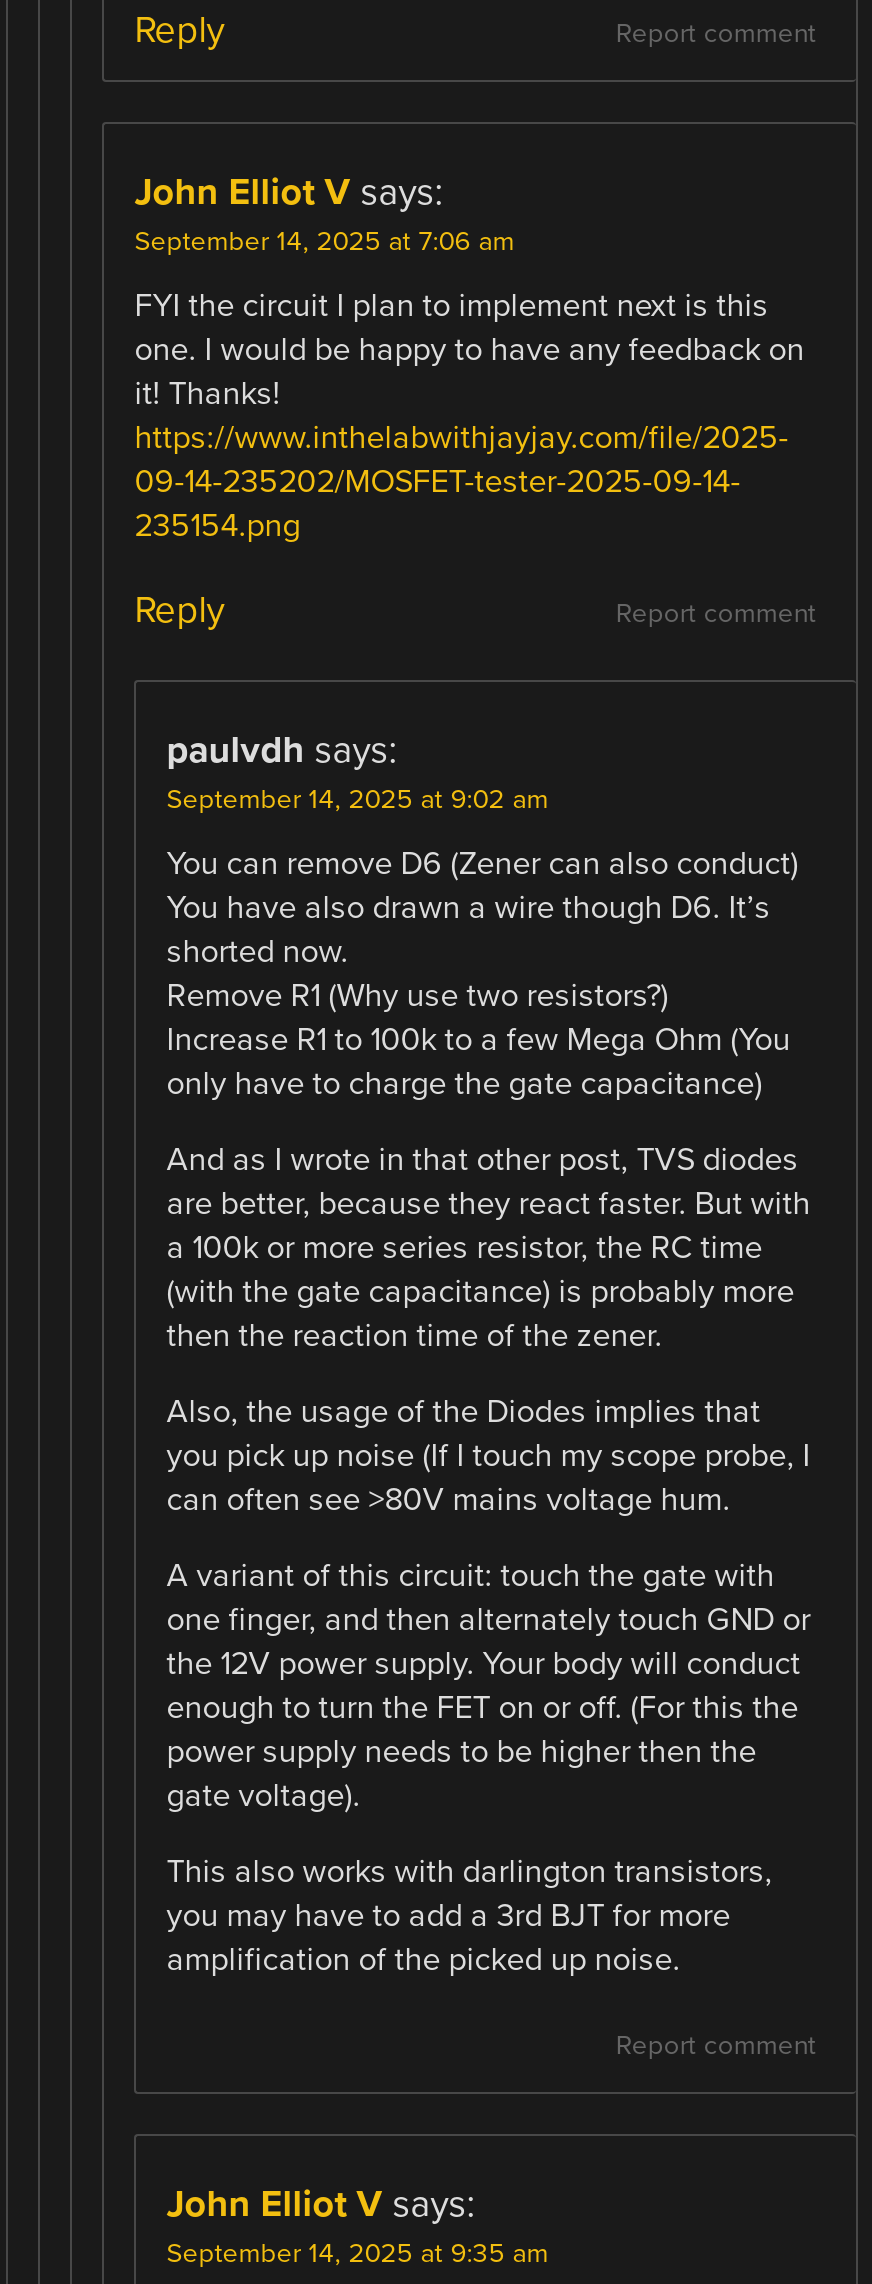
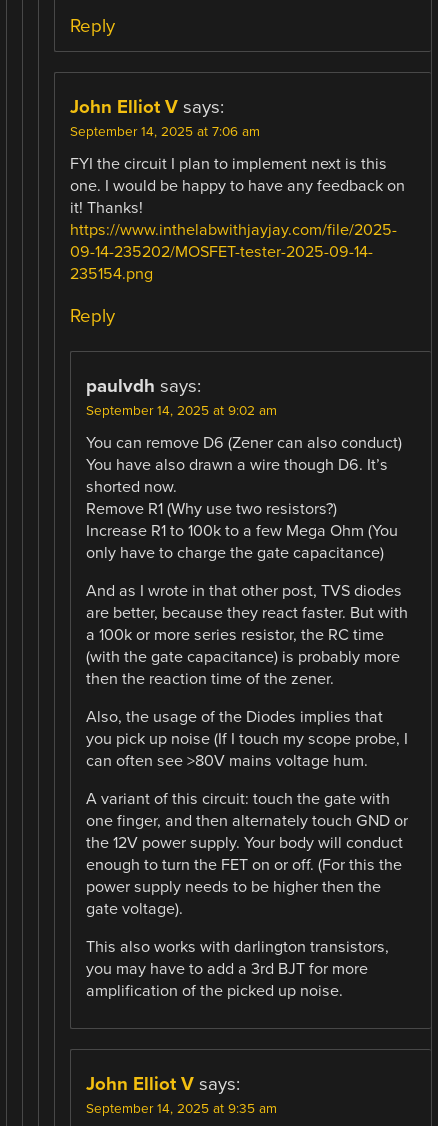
- Report comment

- Report comment

- Report comment
